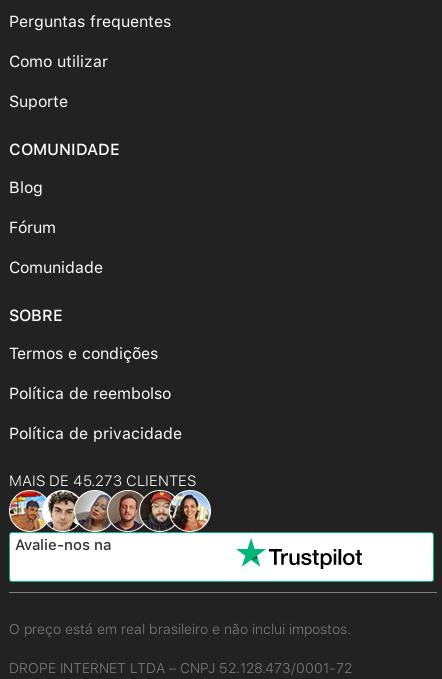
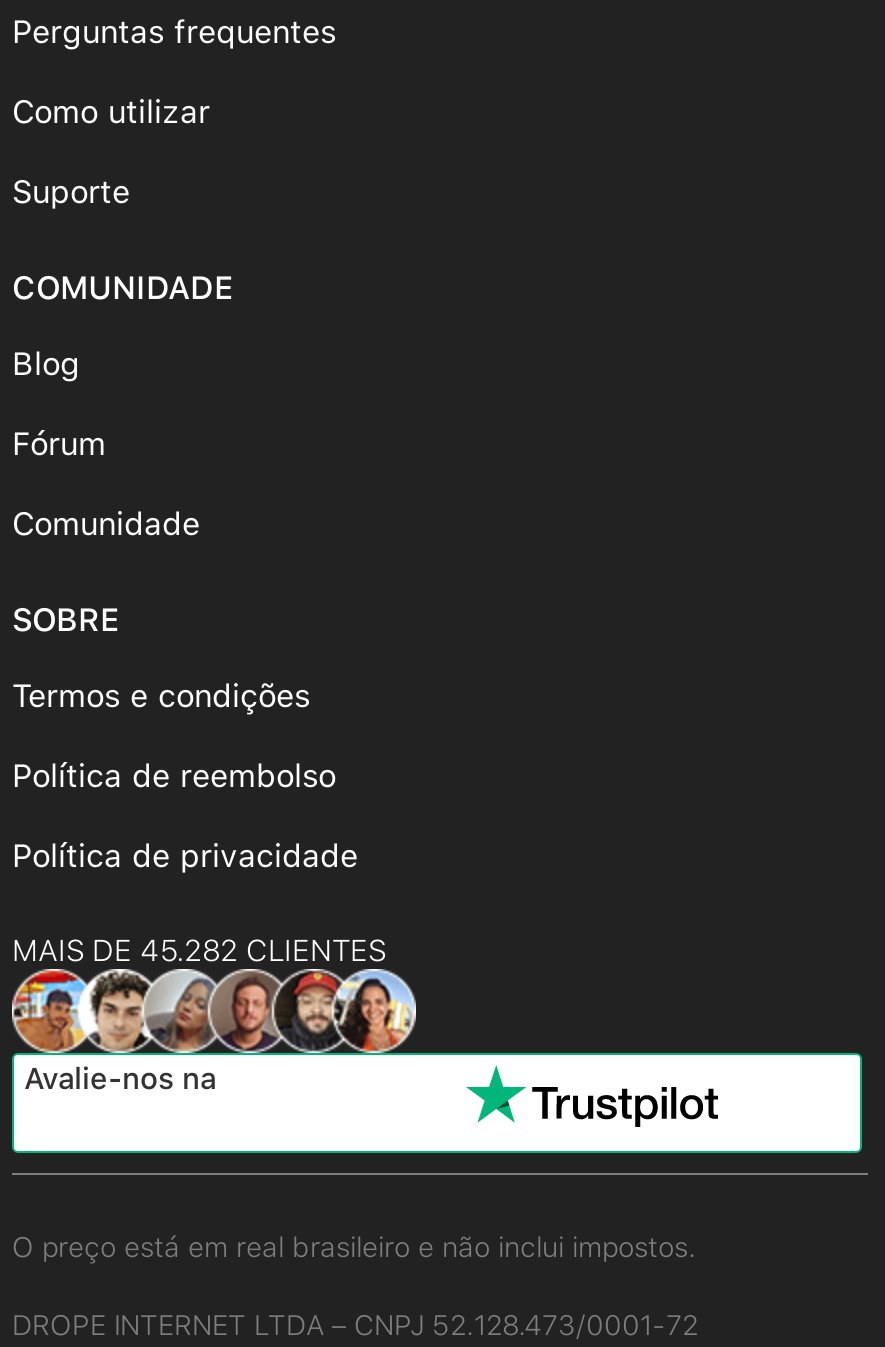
- MAIS DE 45.273 CLIENTES
+ MAIS DE 45.282 CLIENTES
